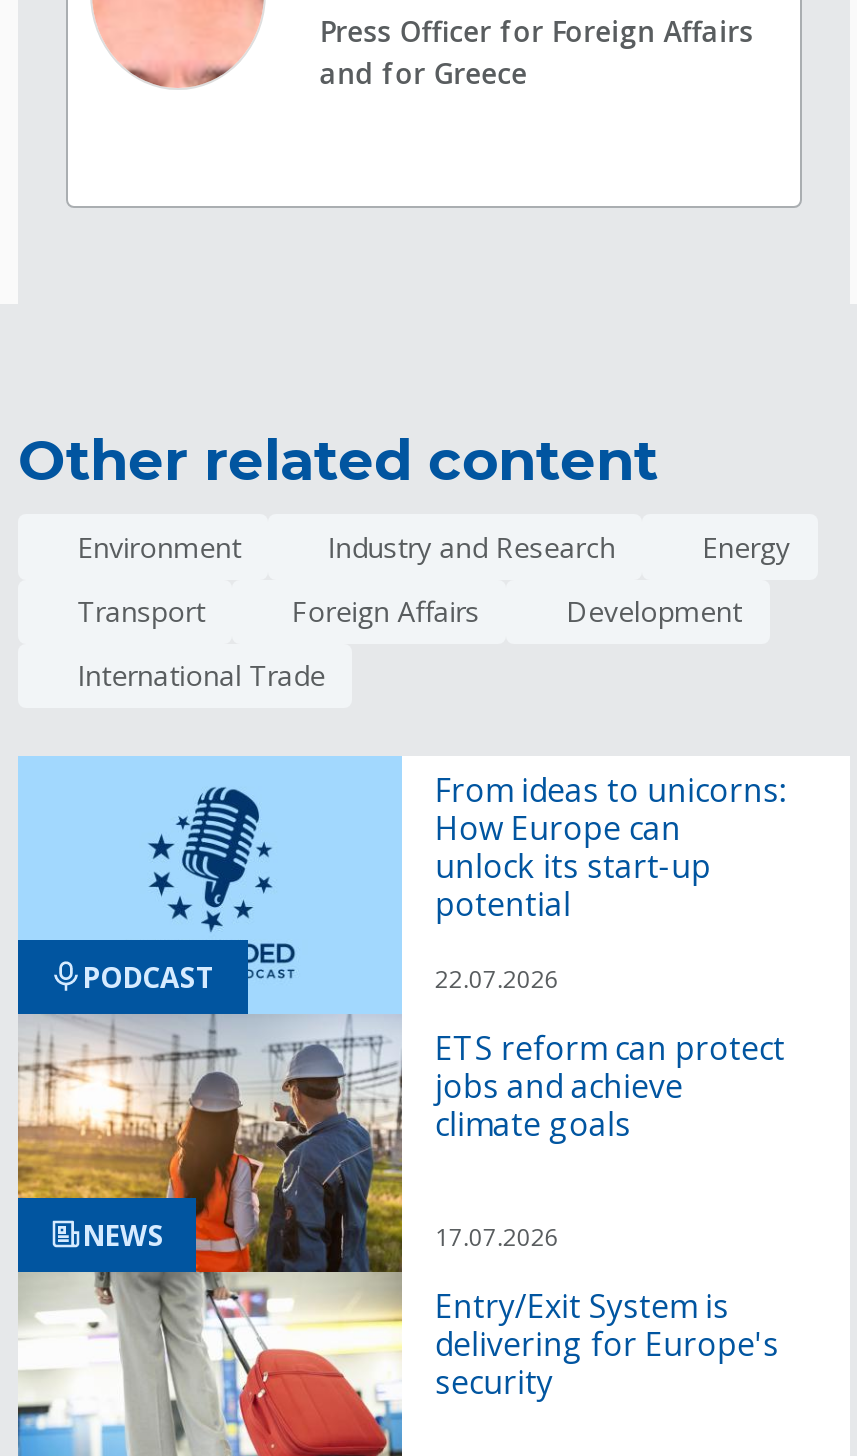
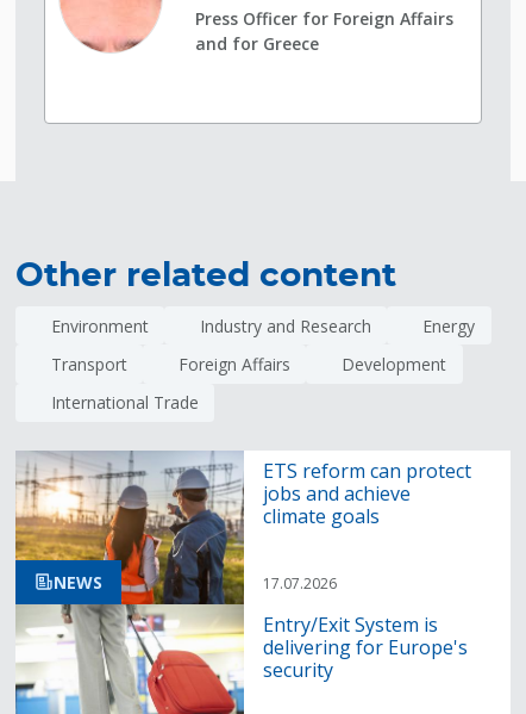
- [image]
- PODCAST

- From ideas to unicorns:
- How Europe can
- unlock its start-up
- potential
- 22.07.2026
